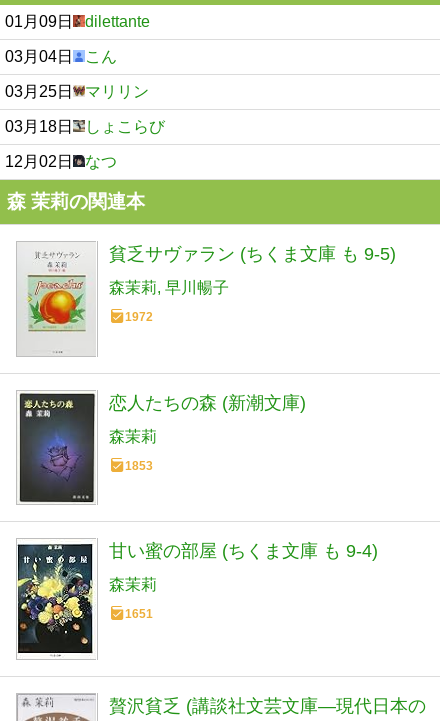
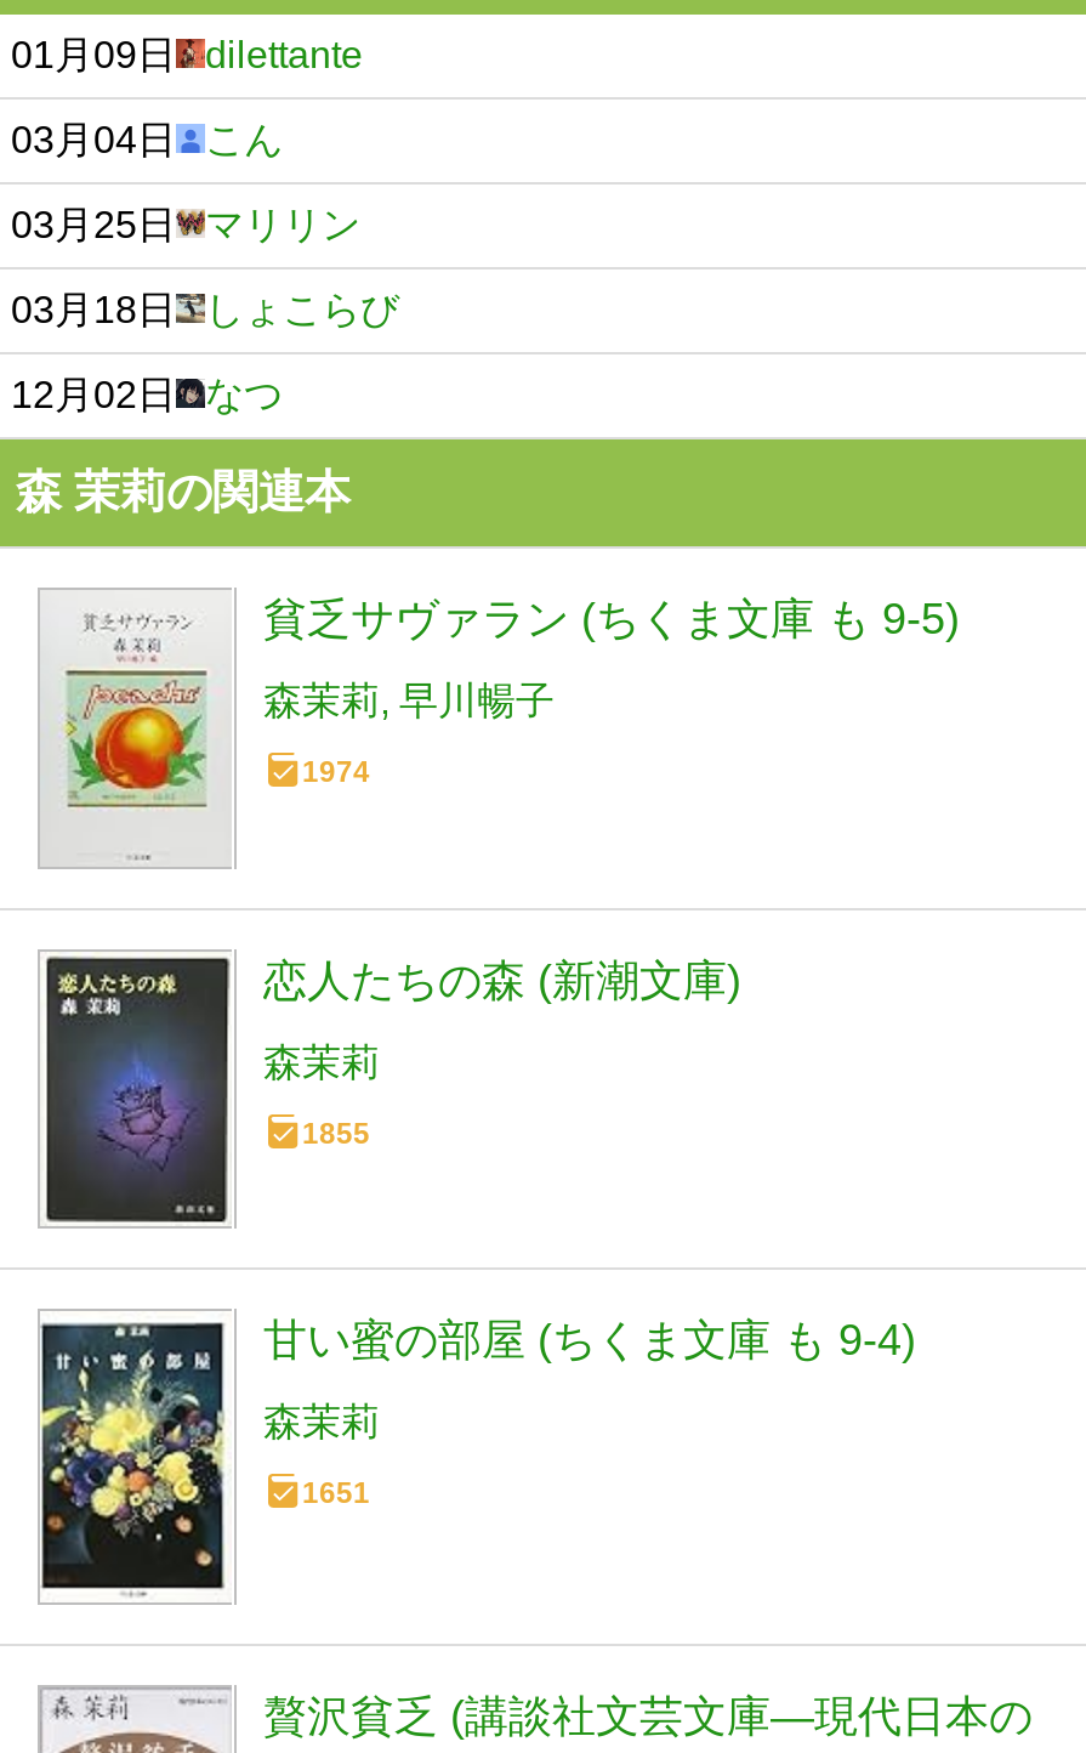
- 1972
+ 1974

- 1853
+ 1855
